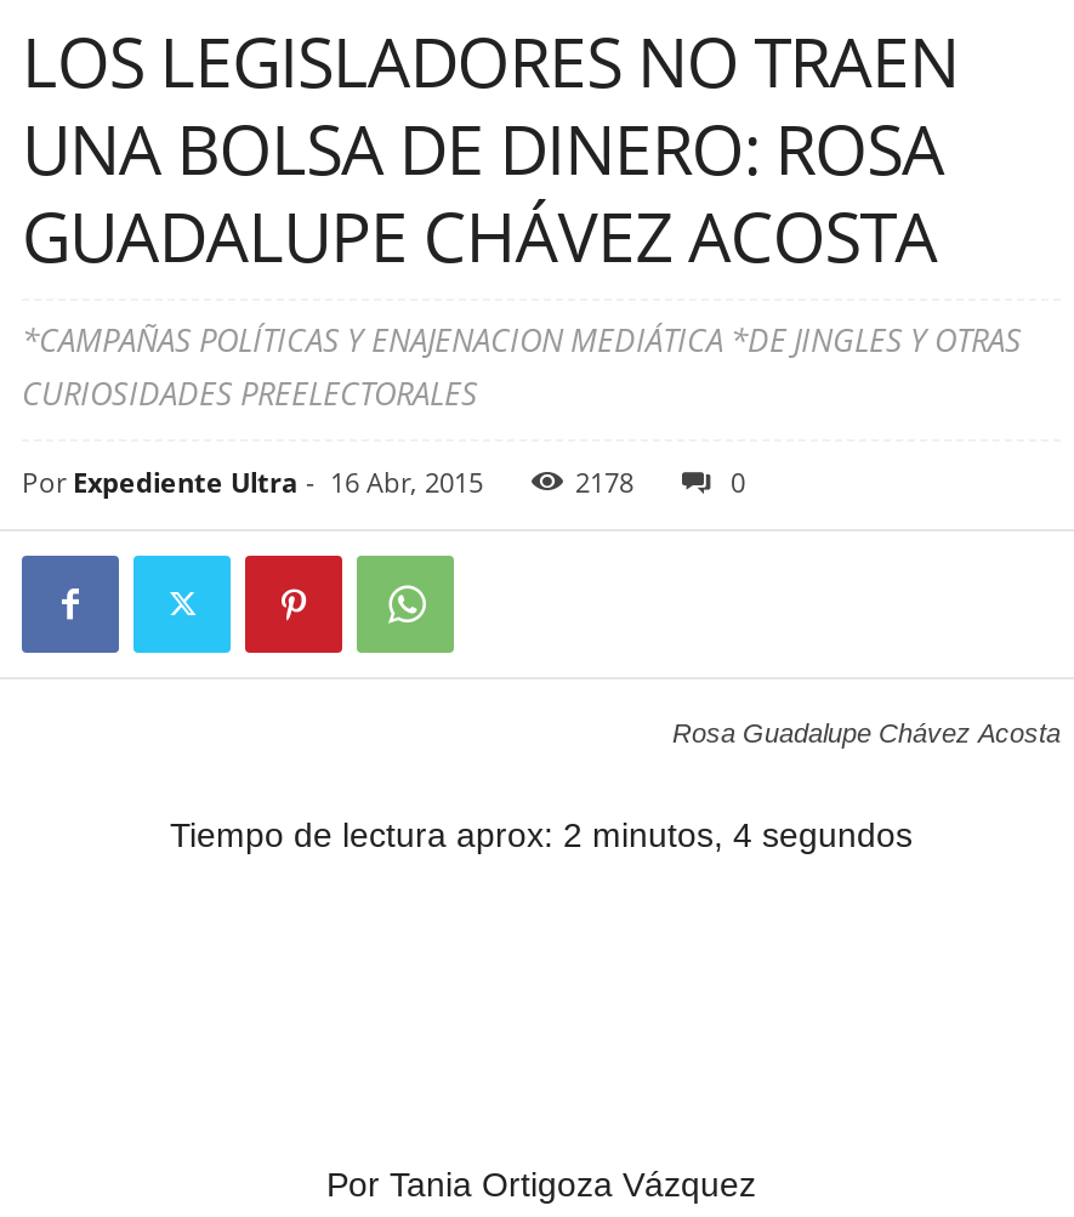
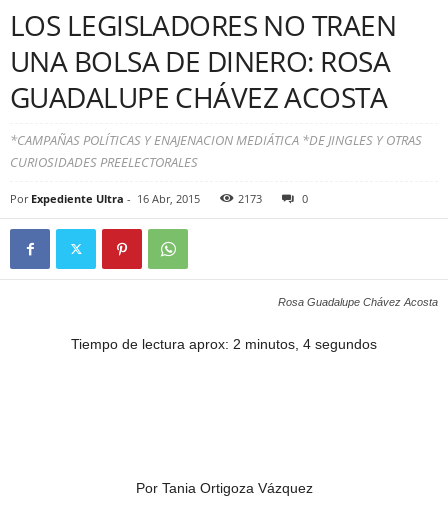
- 2178
+ 2173
